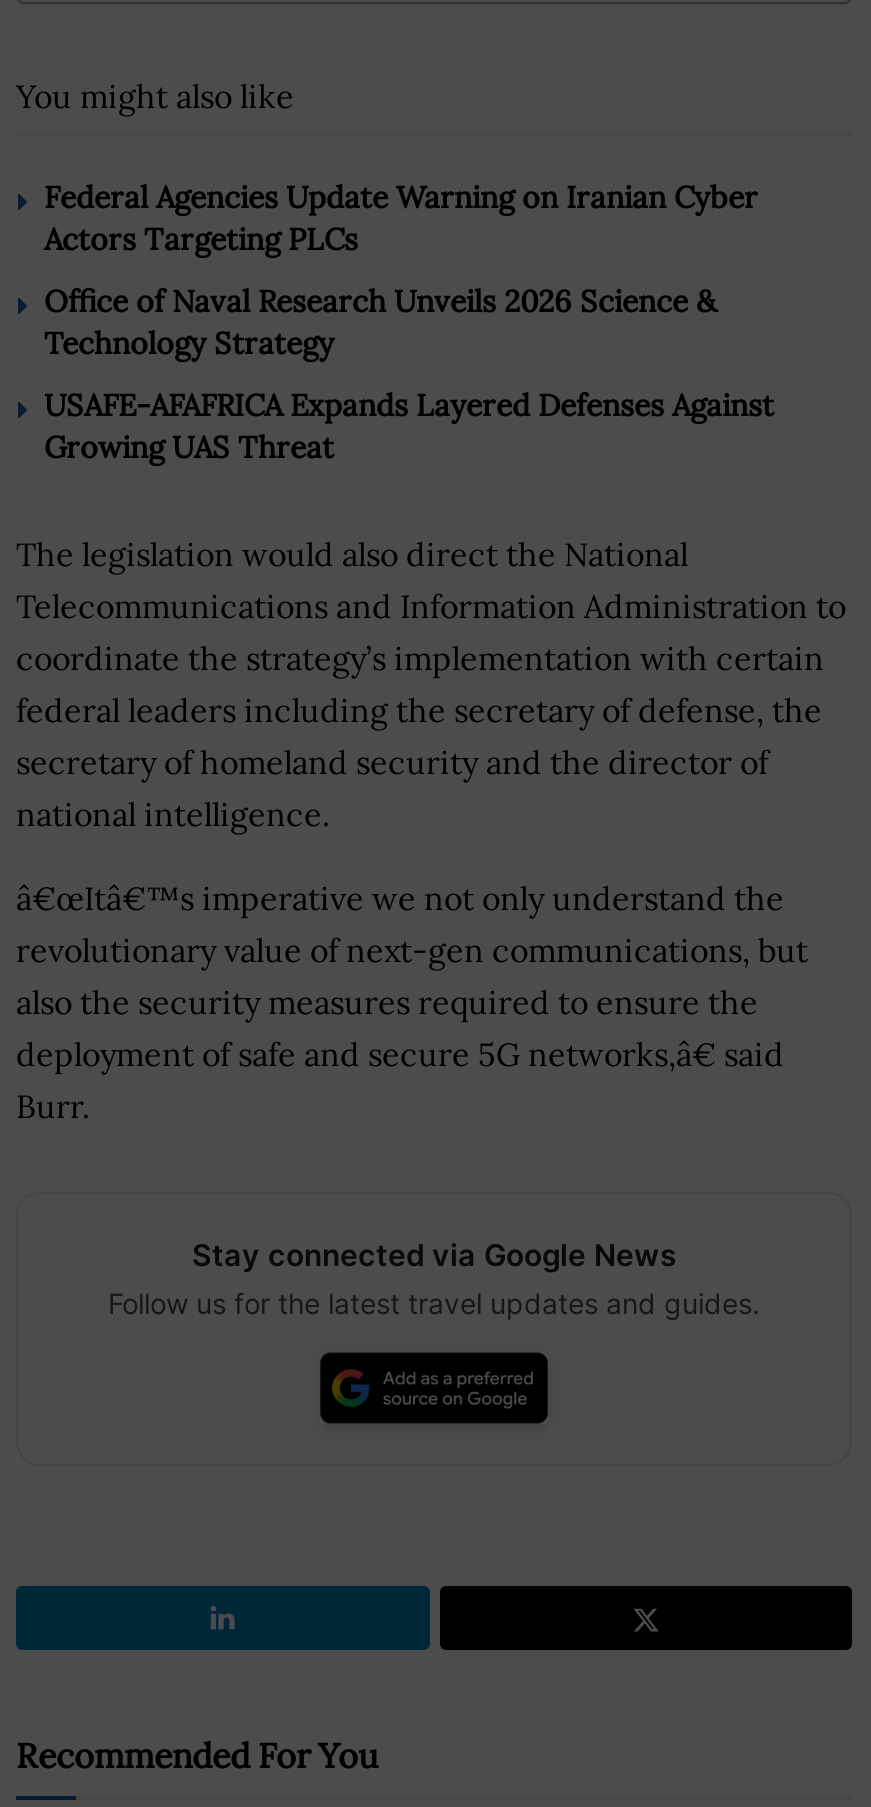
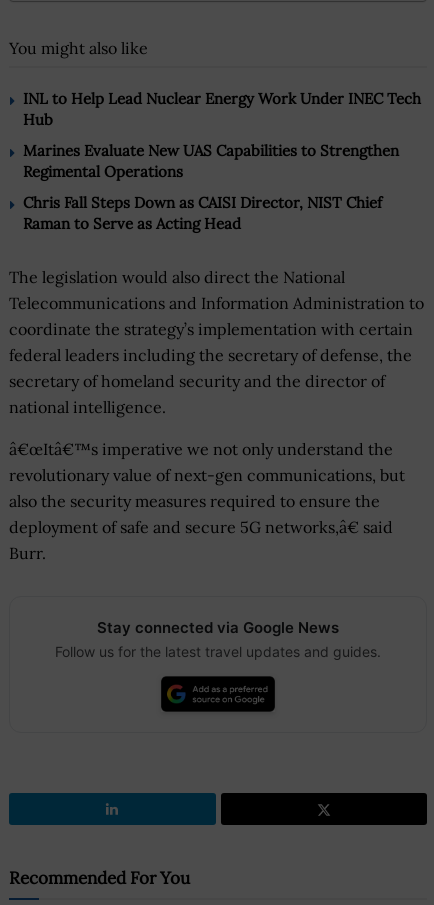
- Federal Agencies Update Warning on Iranian Cyber
- Actors Targeting PLCs
+ INL to Help Lead Nuclear Energy Work Under INEC Tech
+ Hub

- Office of Naval Research Unveils 2026 Science &
- Technology Strategy
+ Marines Evaluate New UAS Capabilities to Strengthen
+ Regimental Operations

- USAFE-AFAFRICA Expands Layered Defenses Against
- Growing UAS Threat
+ Chris Fall Steps Down as CAISI Director, NIST Chief
+ Raman to Serve as Acting Head
